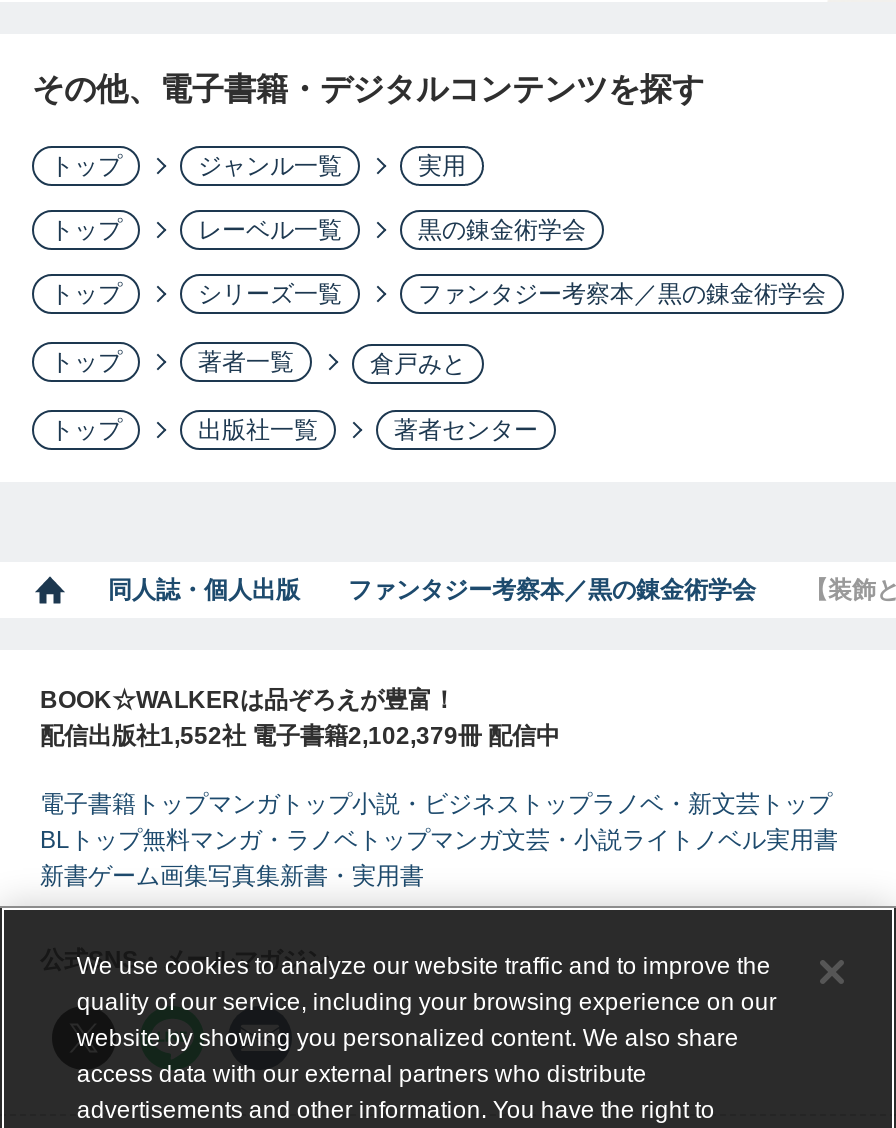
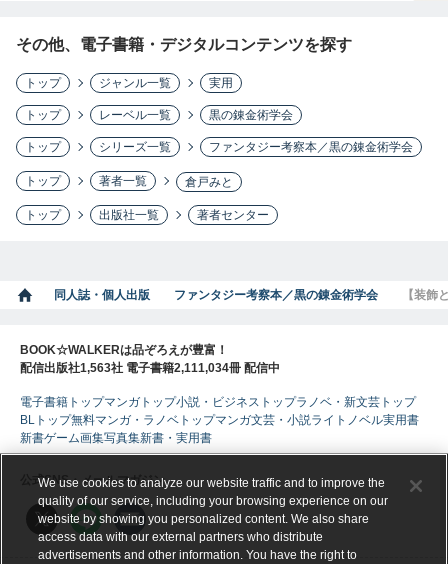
- 配信出版社1,552社 電子書籍2,102,379冊 配信中
+ 配信出版社1,563社 電子書籍2,111,034冊 配信中
